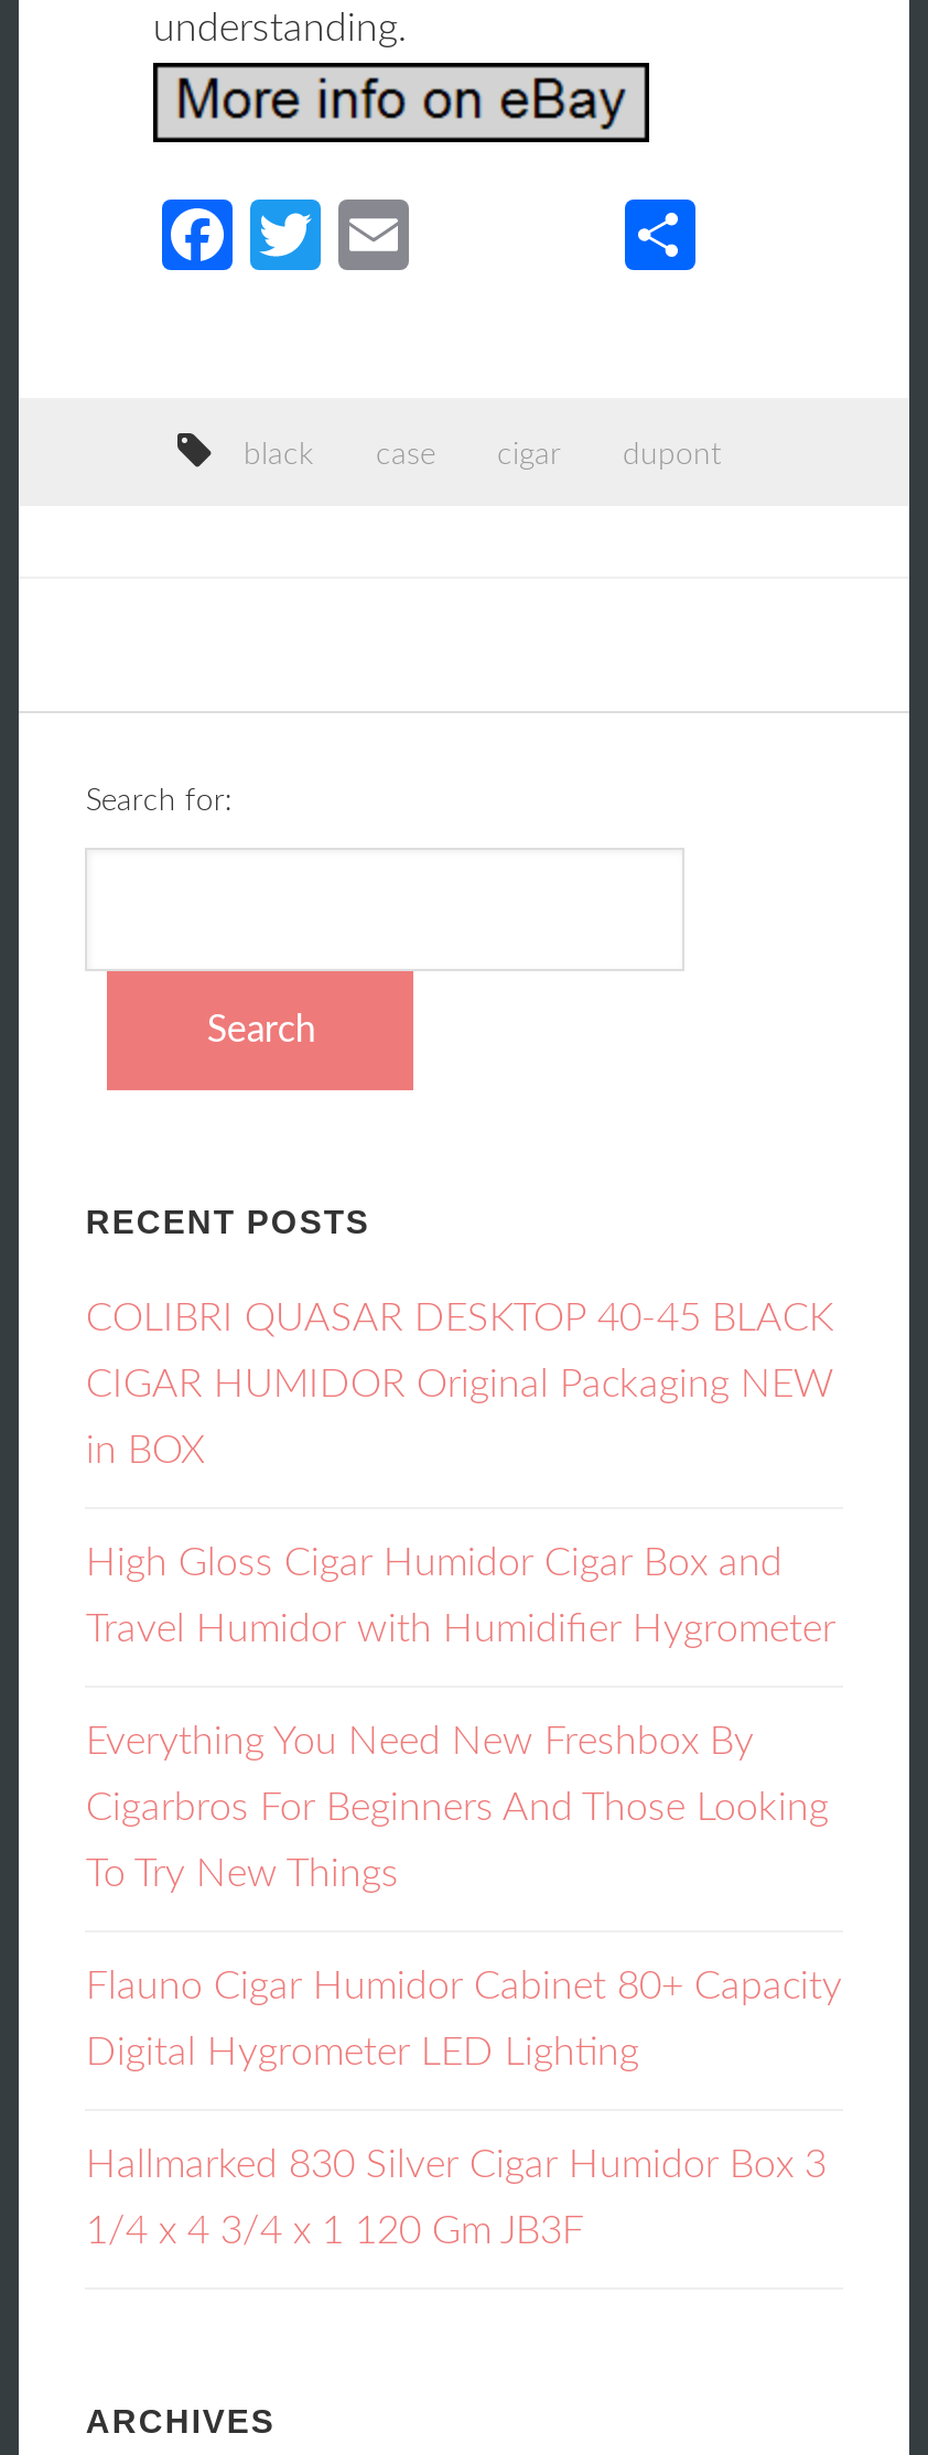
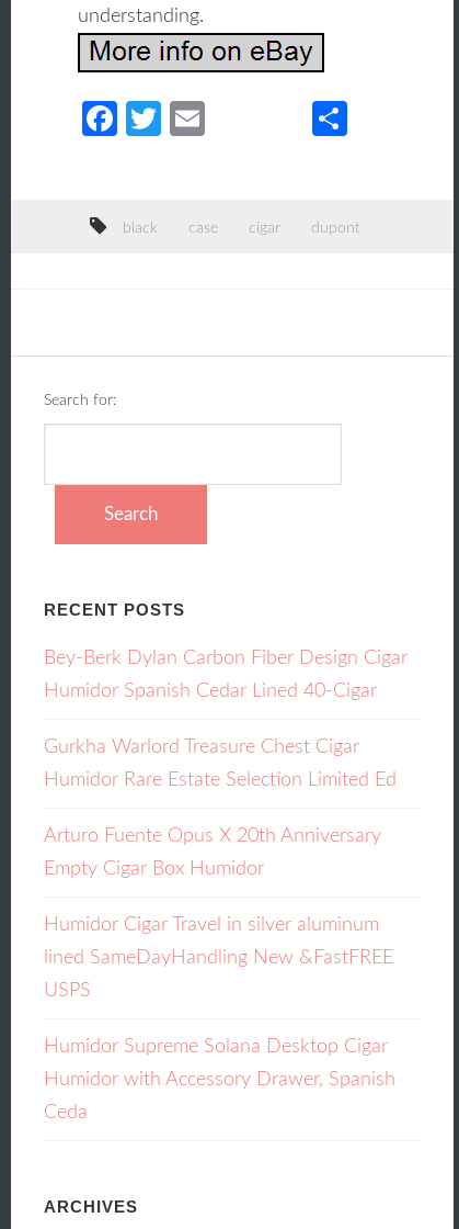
- COLIBRI QUASAR DESKTOP 40-45 BLACK
+ Bey-Berk Dylan Carbon Fiber Design Cigar

- CIGAR HUMIDOR Original Packaging NEW
+ Humidor Spanish Cedar Lined 40-Cigar

- in BOX
+ Gurkha Warlord Treasure Chest Cigar

- High Gloss Cigar Humidor Cigar Box and
+ Humidor Rare Estate Selection Limited Ed

- Travel Humidor with Humidifier Hygrometer
+ Arturo Fuente Opus X 20th Anniversary

- Everything You Need New Freshbox By
+ Empty Cigar Box Humidor

- Cigarbros For Beginners And Those Looking
+ Humidor Cigar Travel in silver aluminum

- To Try New Things
+ lined SameDayHandling New &FastFREE

- Flauno Cigar Humidor Cabinet 80+ Capacity
+ USPS

- Digital Hygrometer LED Lighting
+ Humidor Supreme Solana Desktop Cigar

- Hallmarked 830 Silver Cigar Humidor Box 3
+ Humidor with Accessory Drawer, Spanish

- 1/4 x 4 3/4 x 1 120 Gm JB3F
+ Ceda
